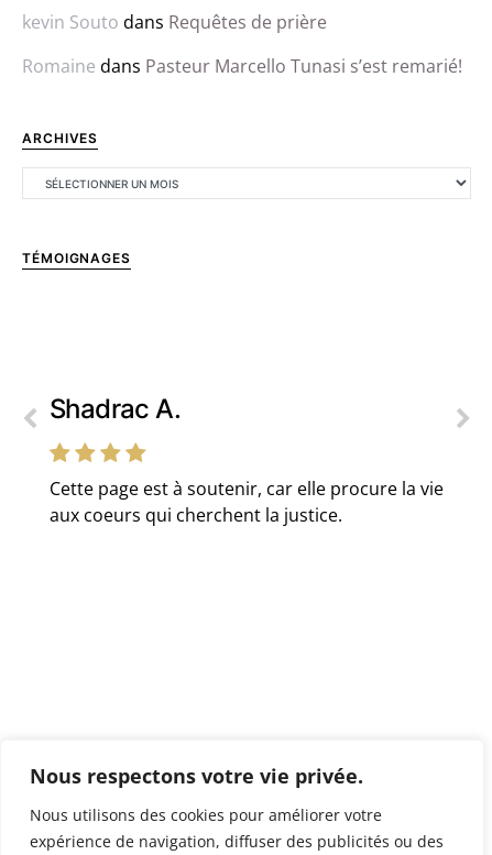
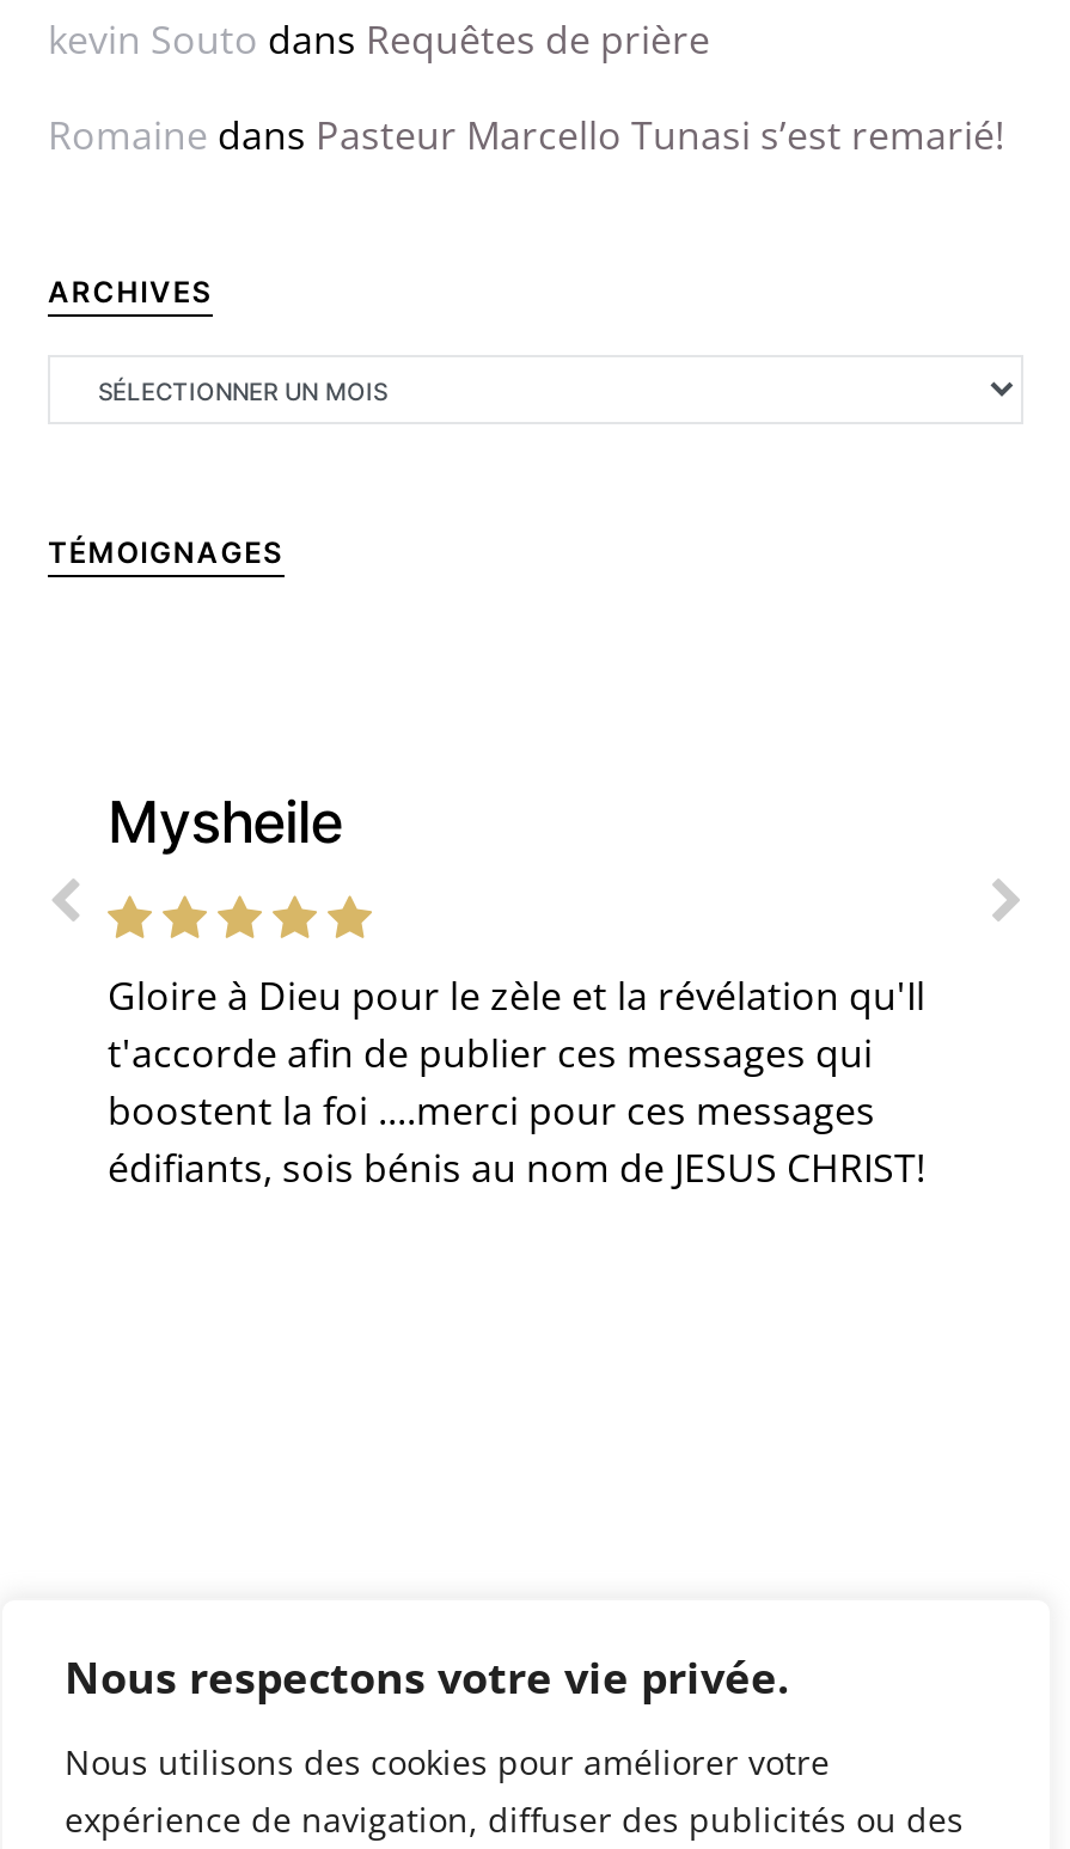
- Shadrac A.
+ Mysheile

- Cette page est à soutenir, car elle procure la vie
- aux coeurs qui cherchent la justice.
+ Gloire à Dieu pour le zèle et la révélation qu'Il
+ t'accorde afin de publier ces messages qui
+ boostent la foi ....merci pour ces messages
+ édifiants, sois bénis au nom de JESUS CHRIST!
